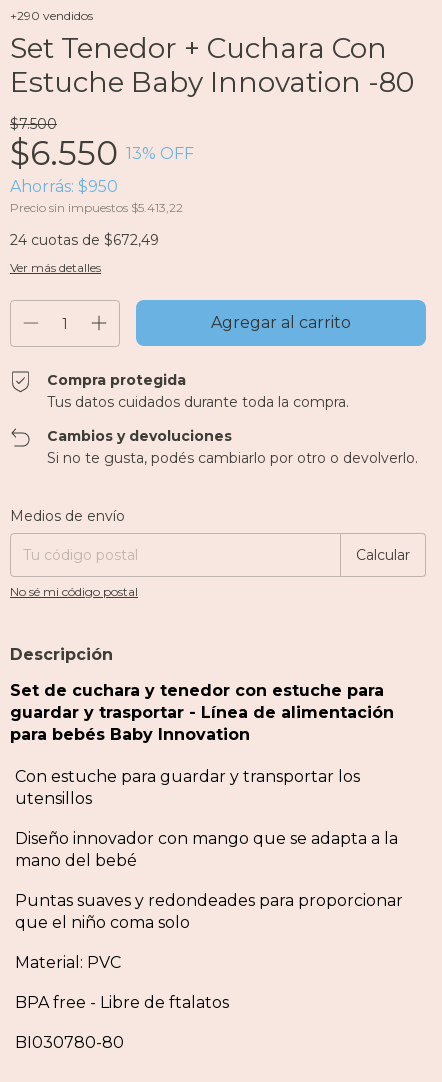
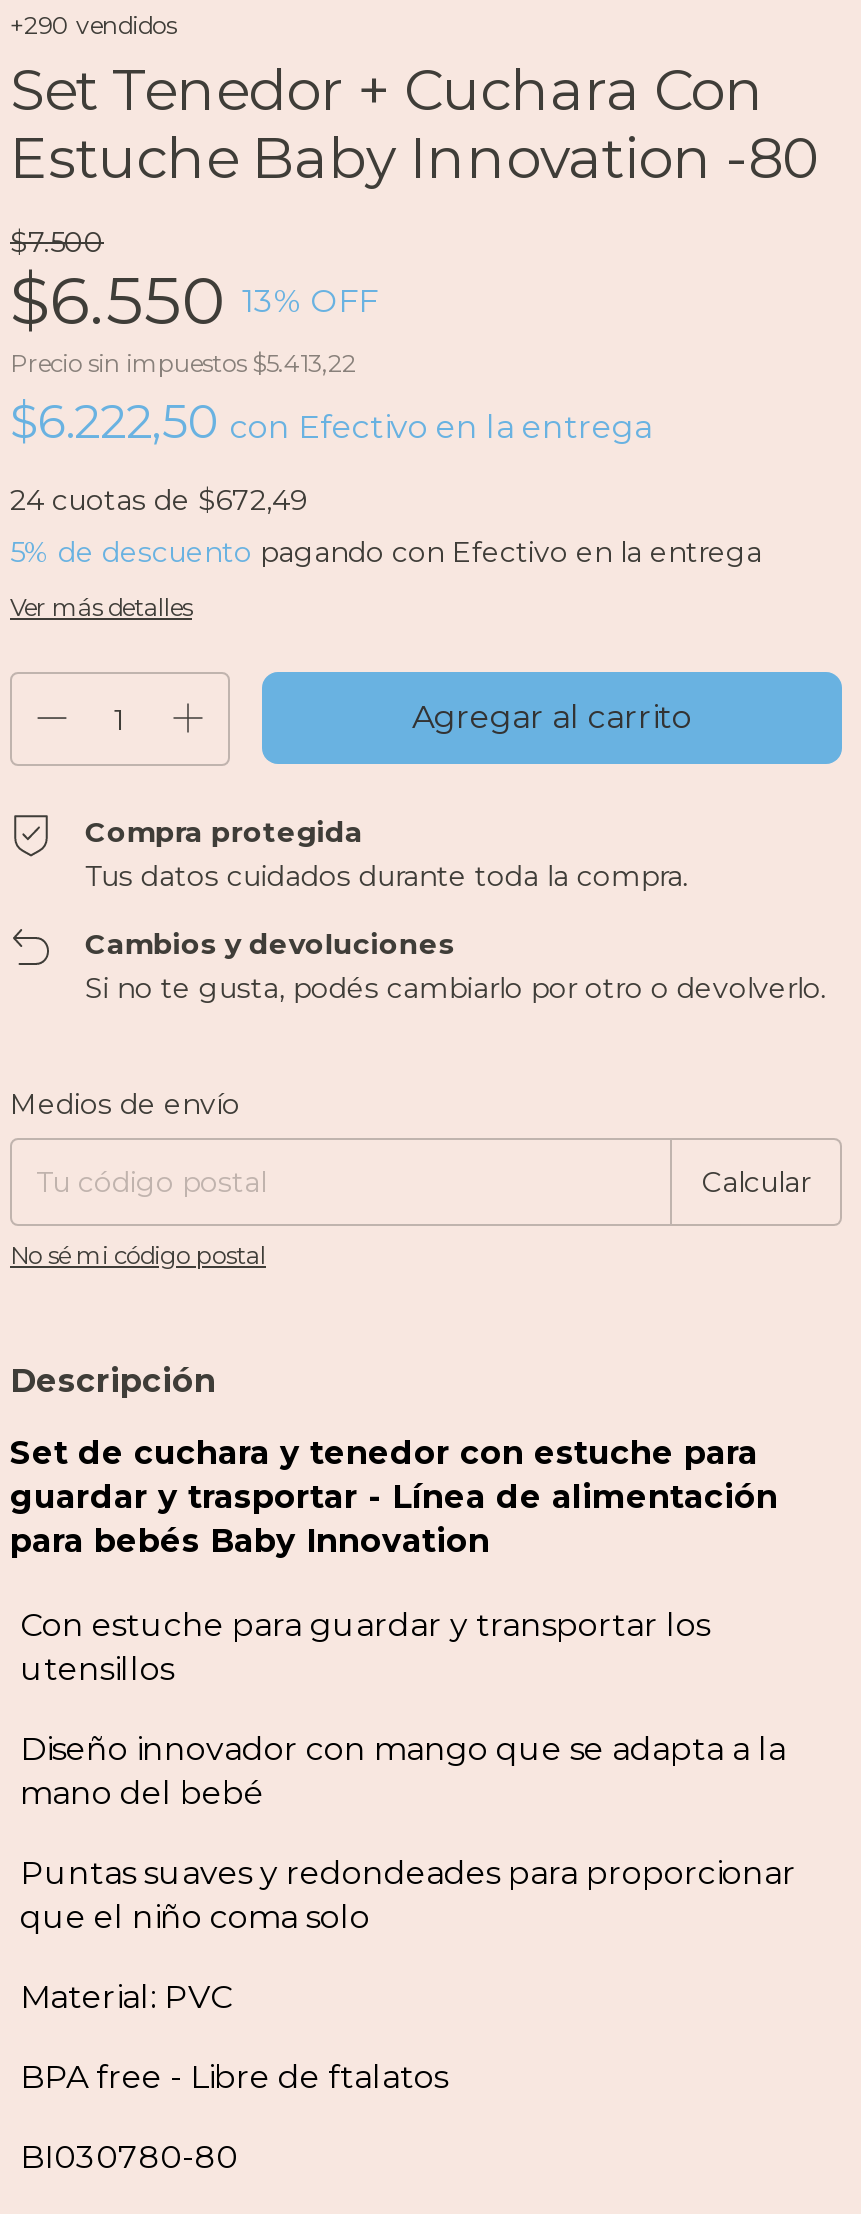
- Ahorrás: $950

moved up: Precio sin impuestos $5.413,22

+ $6.222,50 con Efectivo en la entrega

+ 5% de descuento pagando con Efectivo en la entrega
